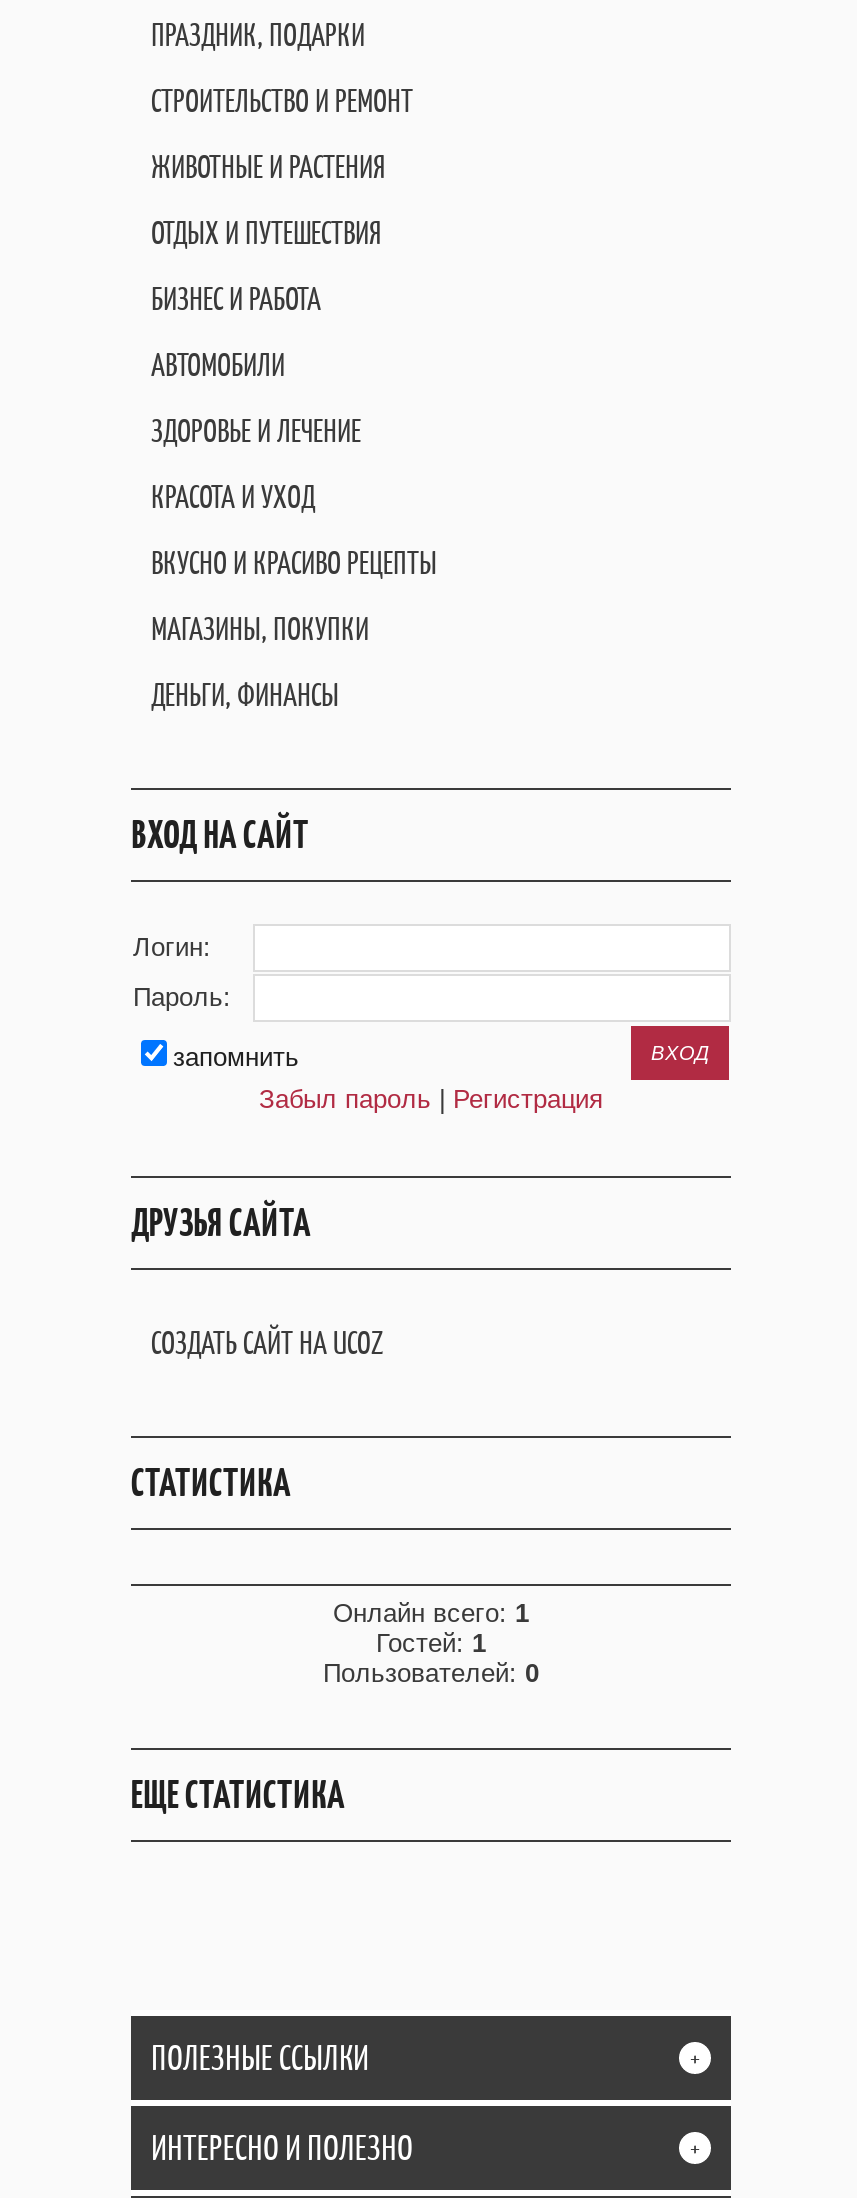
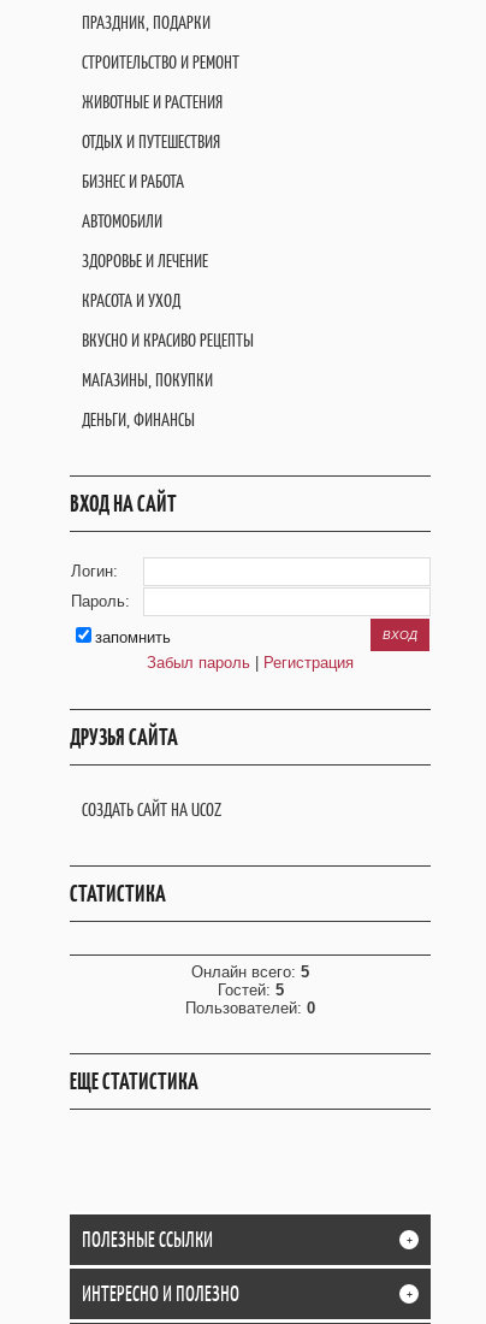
- Онлайн всего: 1
+ Онлайн всего: 5

- Гостей: 1
+ Гостей: 5
